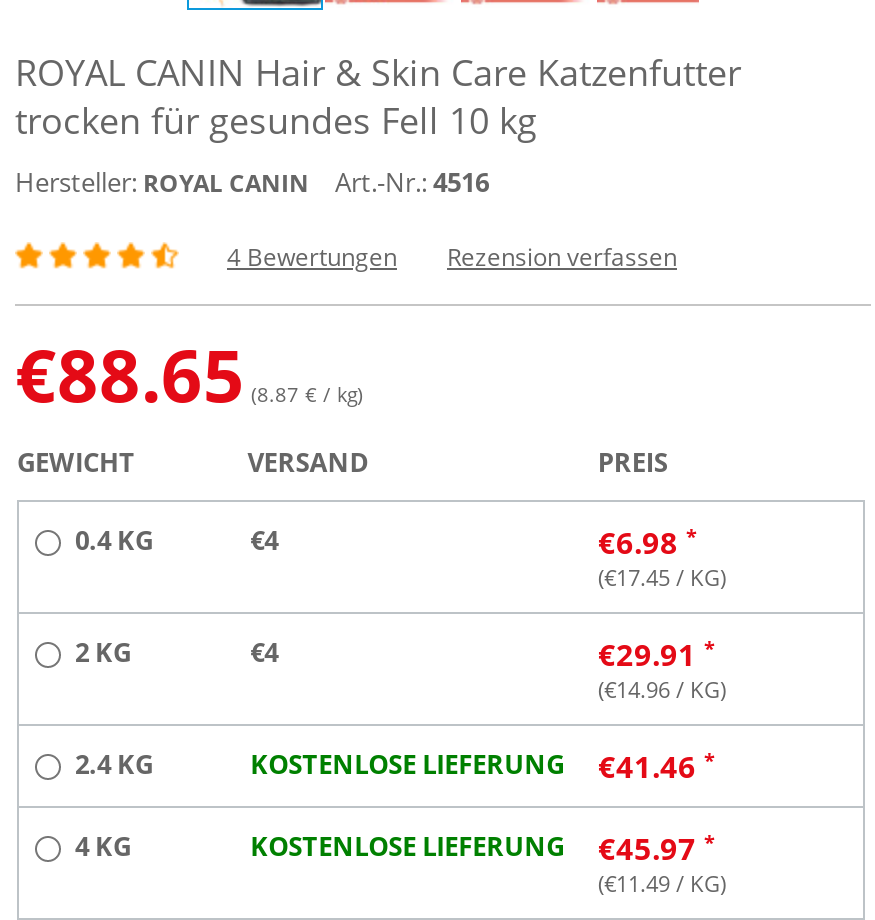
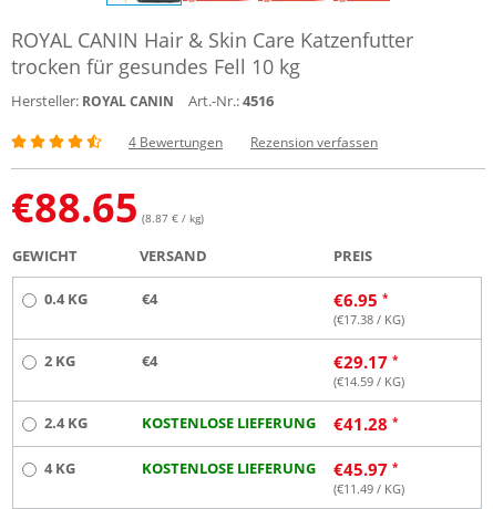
- €6.98
+ €6.95

- (€17.45 / KG)
+ (€17.38 / KG)

- €29.91
+ €29.17

- (€14.96 / KG)
+ (€14.59 / KG)

- KOSTENLOSE LIEFERUNG €41.46
+ KOSTENLOSE LIEFERUNG €41.28
